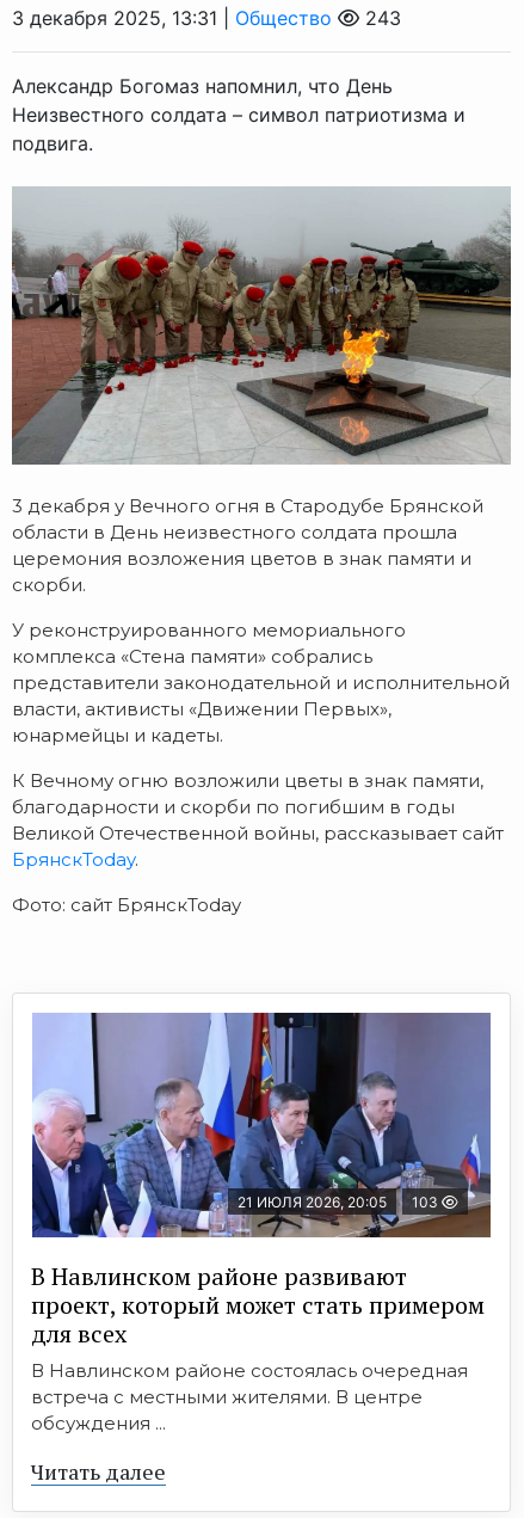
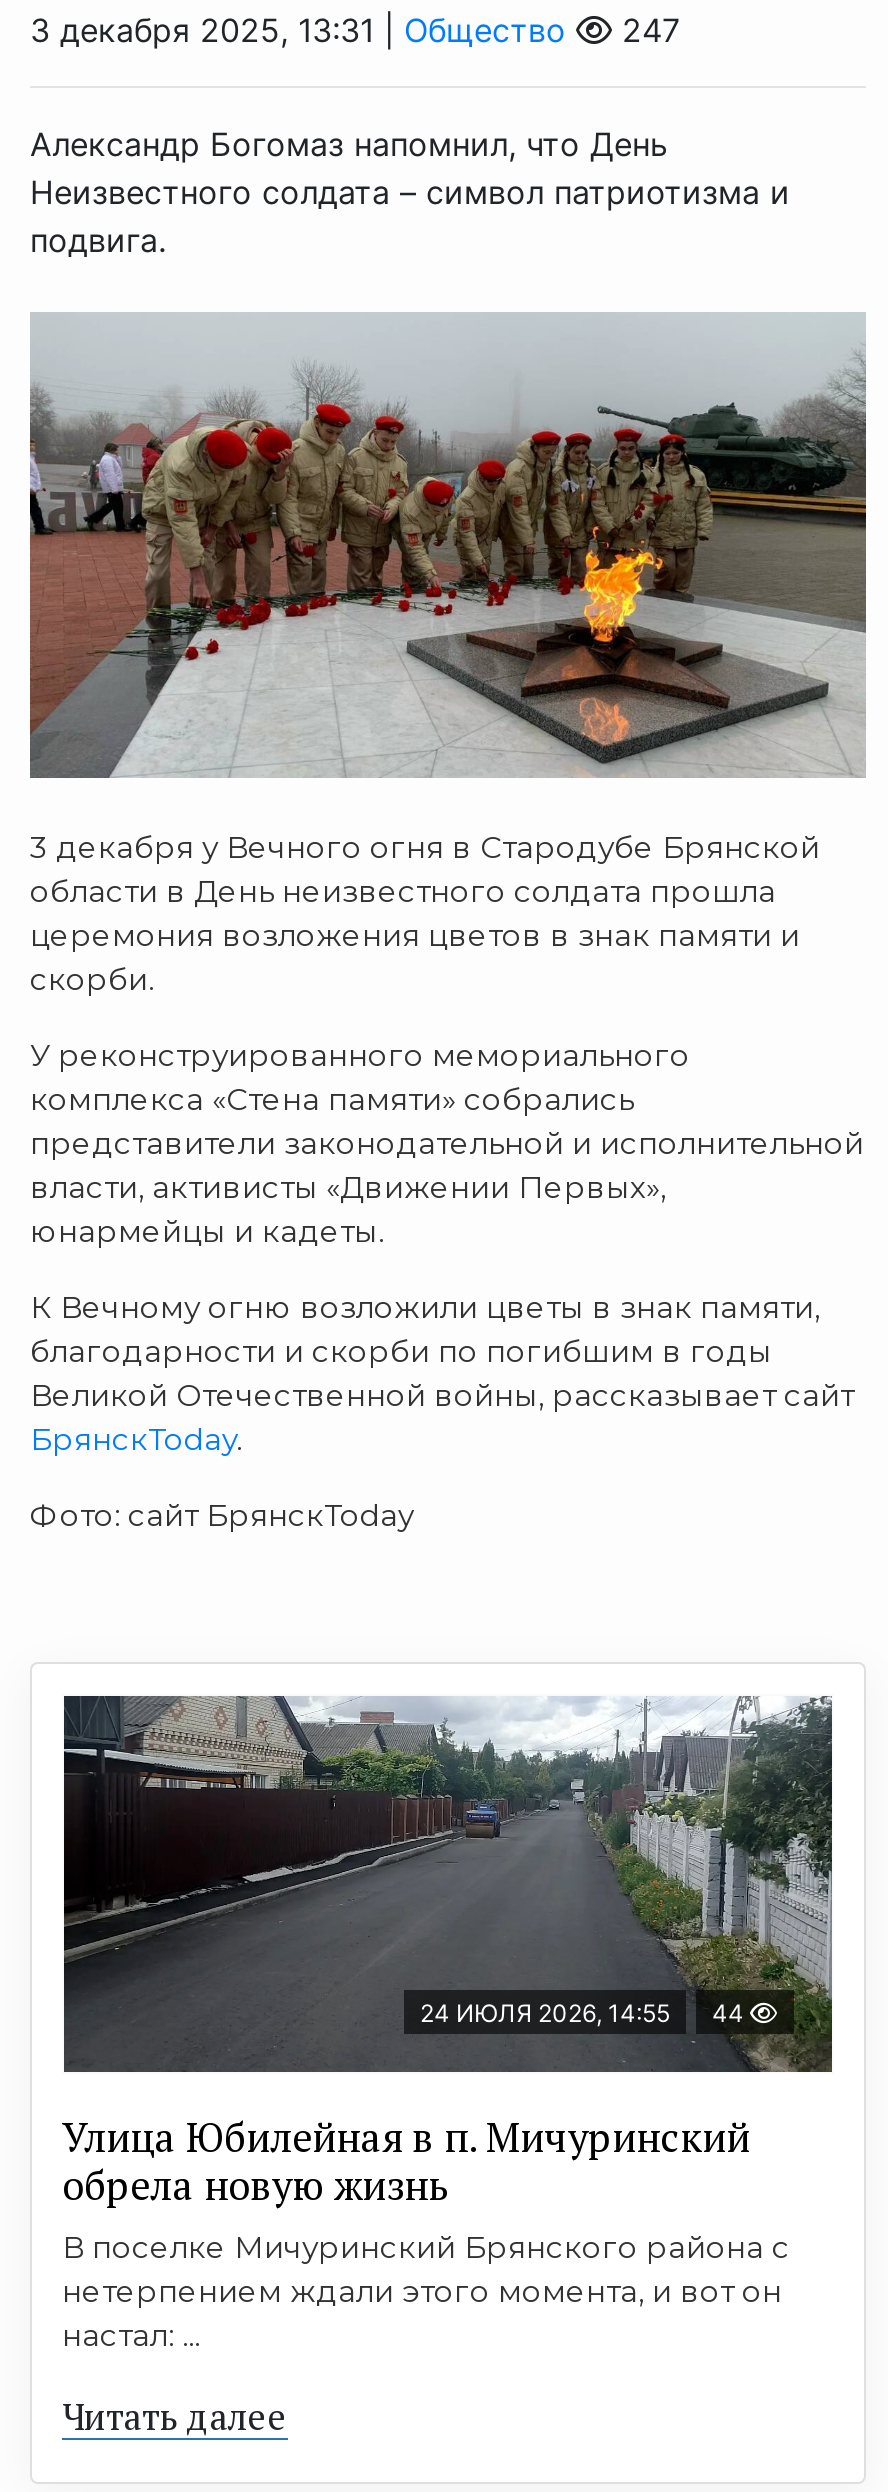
- 243
+ 247

- [image]
- 21 ИЮЛЯ 2026, 20:05
- 103
+ [image]
+ 24 ИЮЛЯ 2026, 14:55
+ 44

- В Навлинском районе развивают
- проект, который может стать примером
- для всех
- В Навлинском районе состоялась очередная
- встреча с местными жителями. В центре
- обсуждения ...
+ Улица Юбилейная в п. Мичуринский
+ обрела новую жизнь
+ В поселке Мичуринский Брянского района с
+ нетерпением ждали этого момента, и вот он
+ настал: ...
